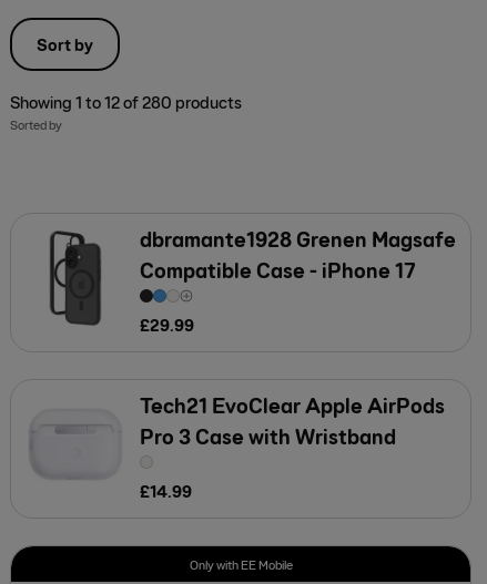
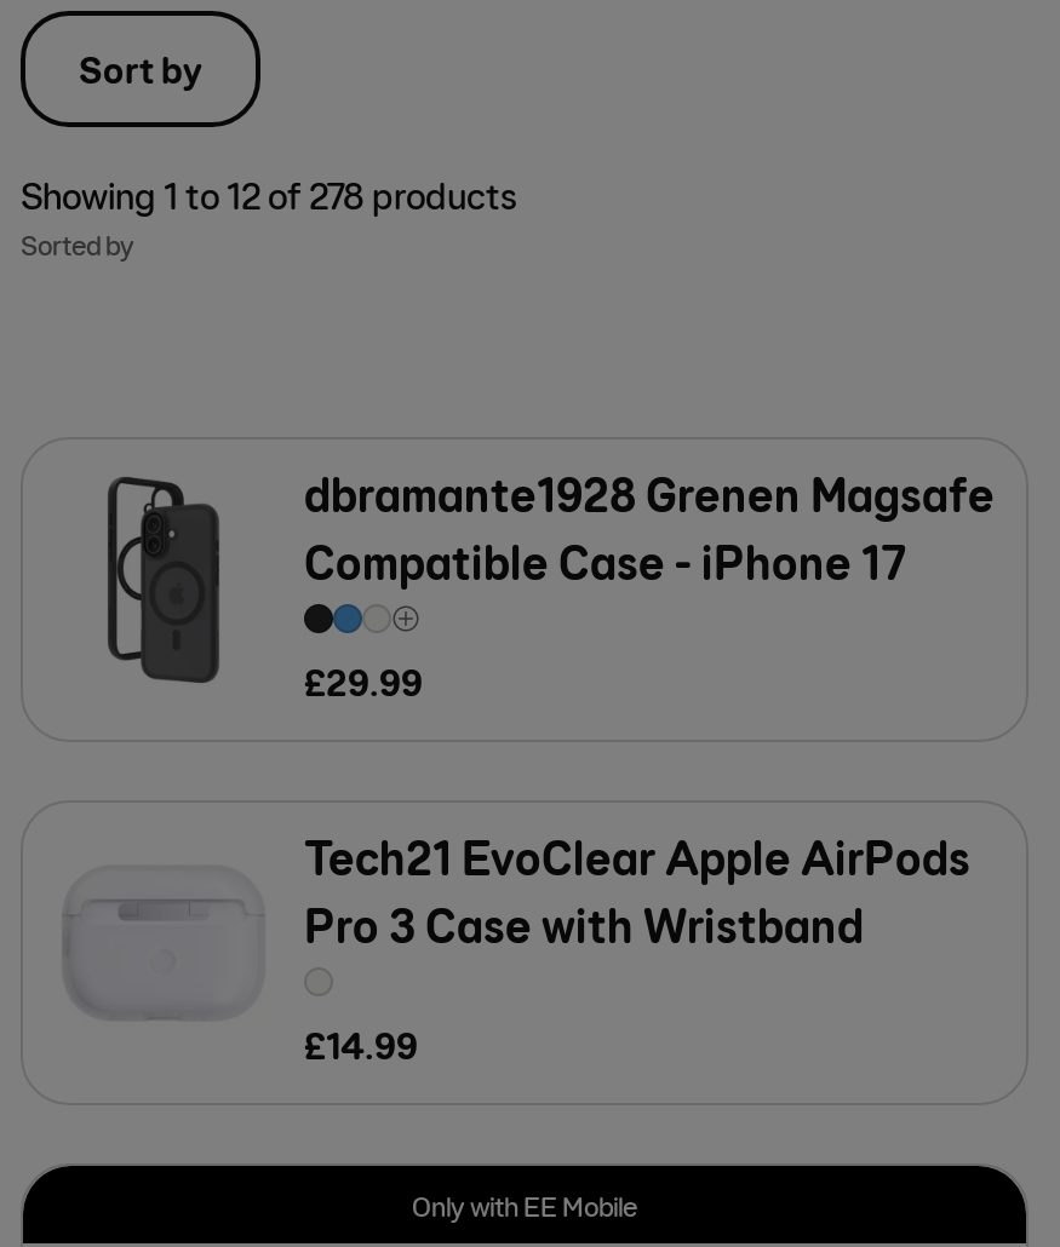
- Showing 1 to 12 of 280 products
+ Showing 1 to 12 of 278 products
